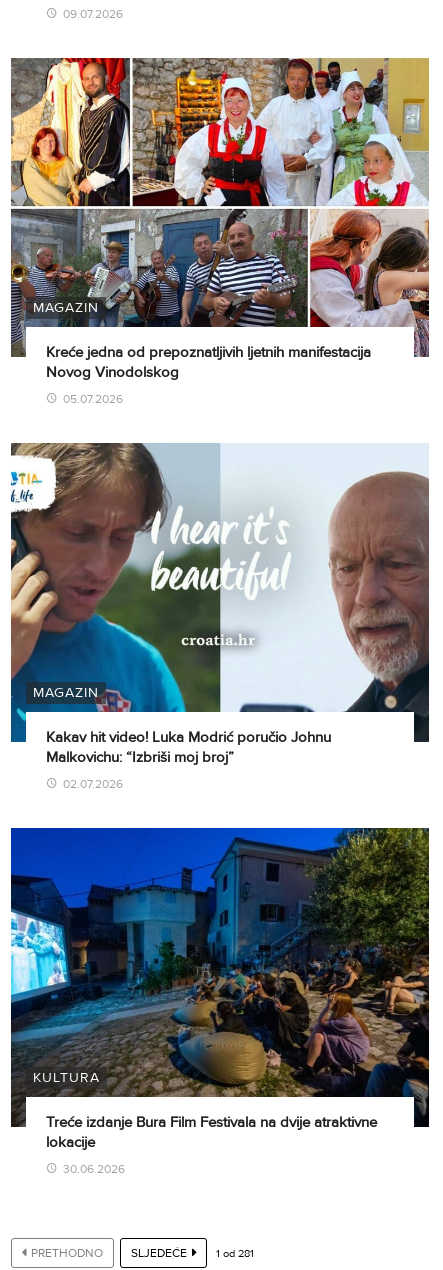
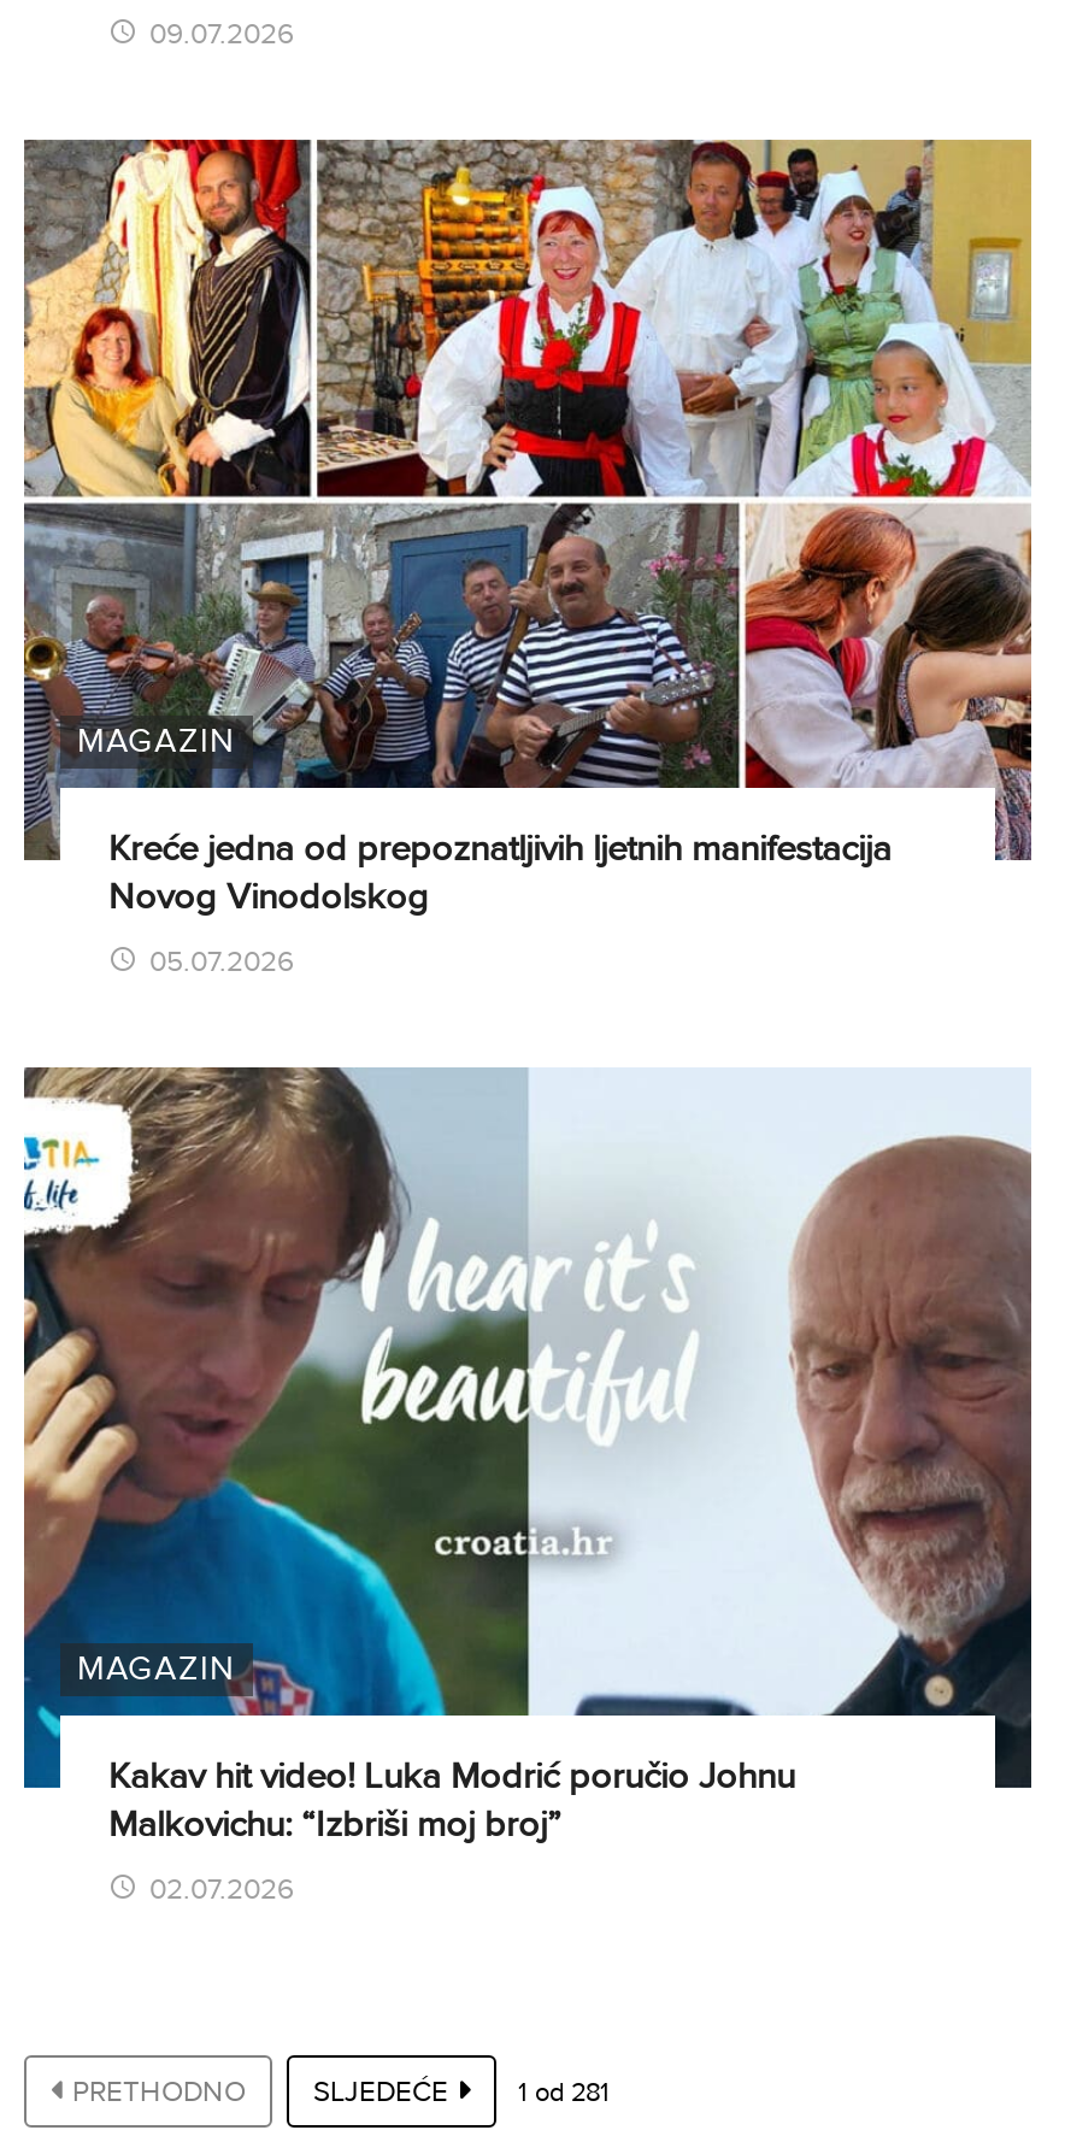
- [image]
- KULTURA
- Treće izdanje Bura Film Festivala na dvije atraktivne
- lokacije
- 30.06.2026
